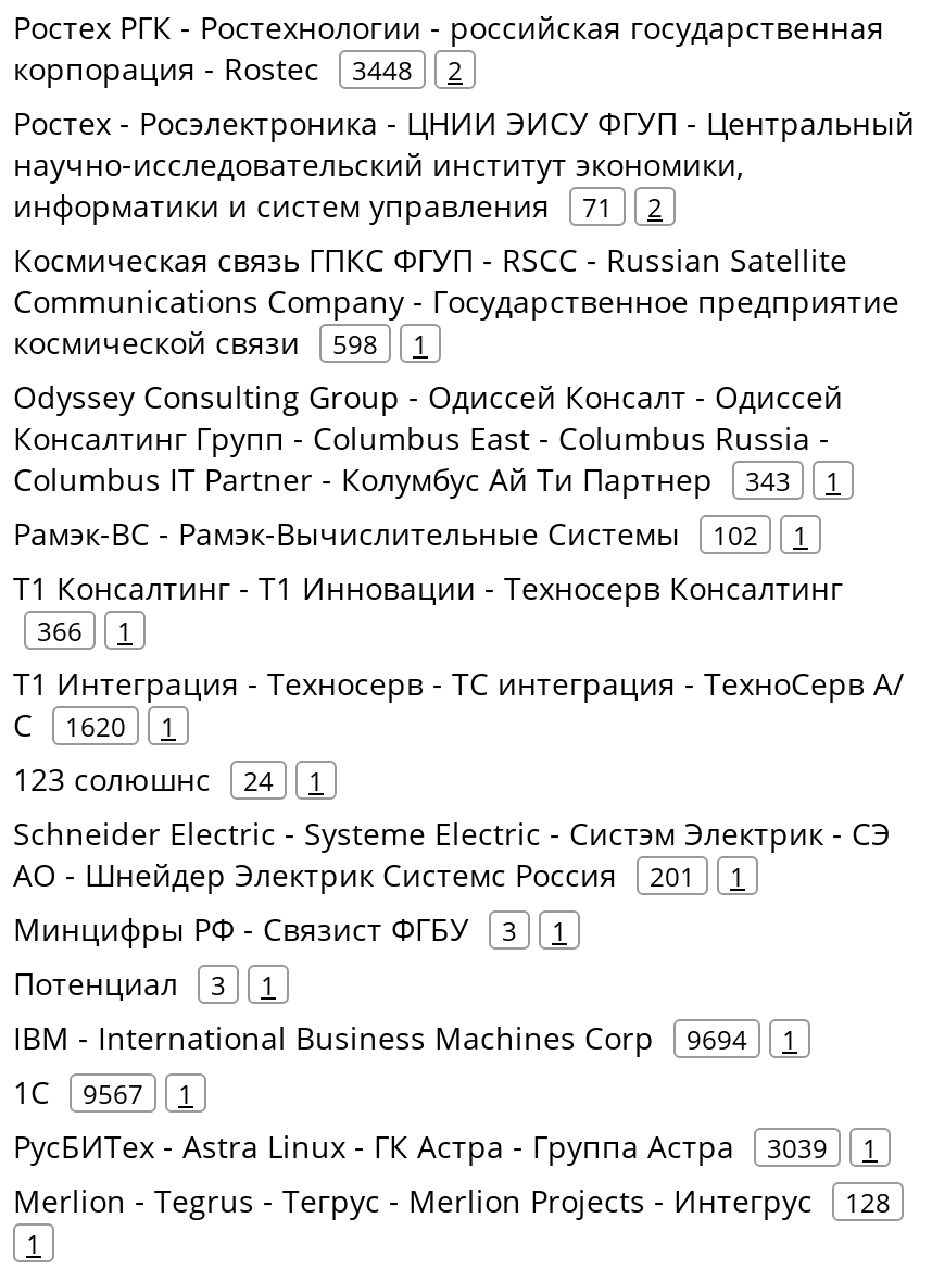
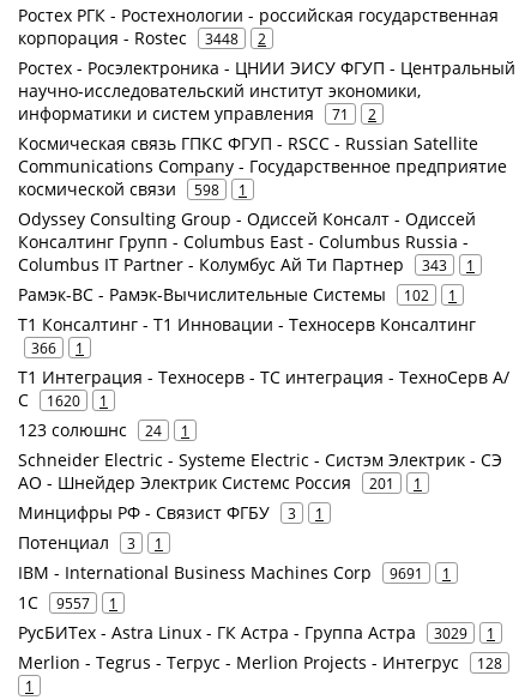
- IBM - International Business Machines Corp 9694 1
+ IBM - International Business Machines Corp 9691 1

- 1С 9567 1
+ 1С 9557 1

- РусБИТех - Astra Linux - ГК Астра - Группа Астра 3039 1
+ РусБИТех - Astra Linux - ГК Астра - Группа Астра 3029 1
